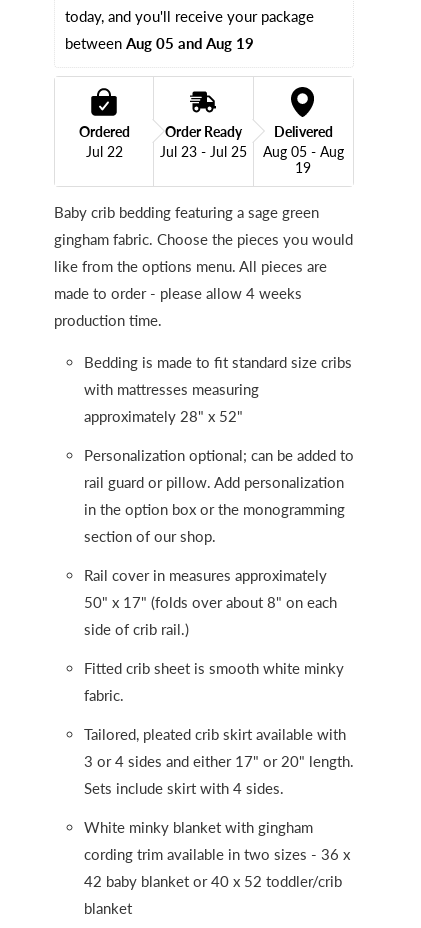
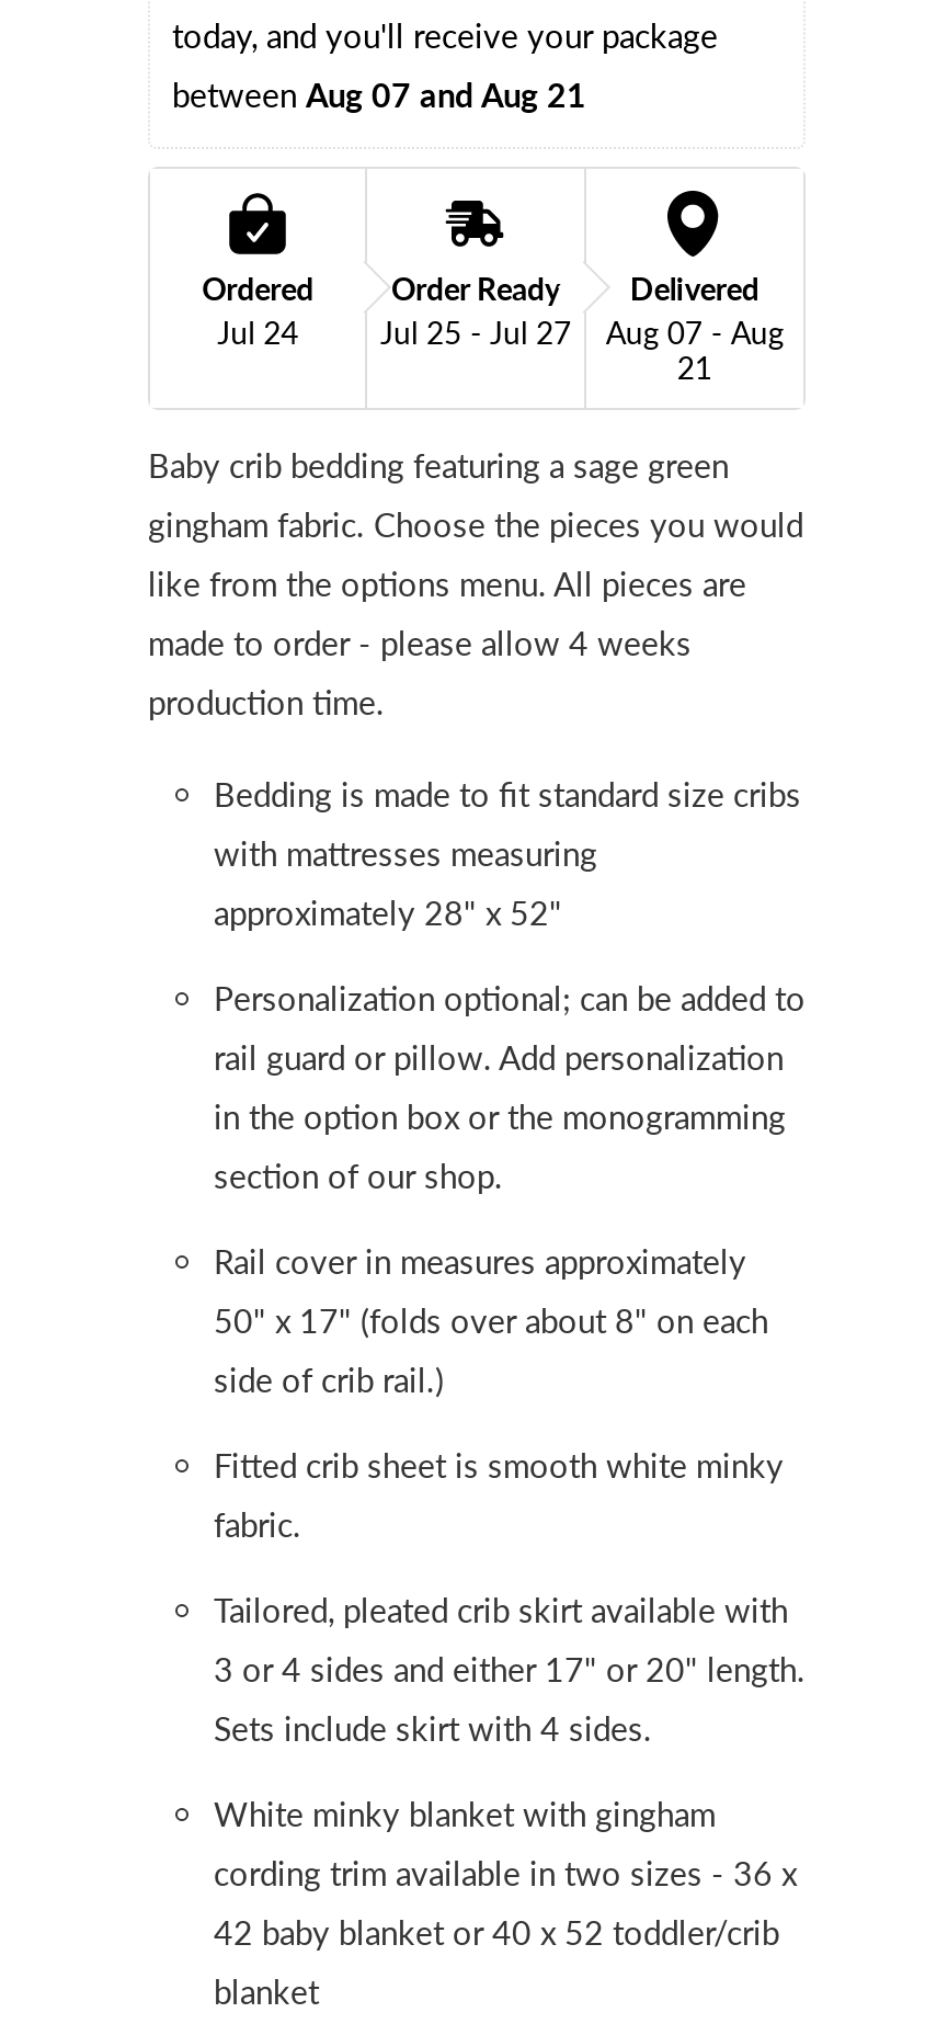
- between Aug 05 and Aug 19
+ between Aug 07 and Aug 21

- Jul 22
+ Jul 24

- Jul 23 - Jul 25
+ Jul 25 - Jul 27

- Aug 05 - Aug
+ Aug 07 - Aug

- 19
+ 21
